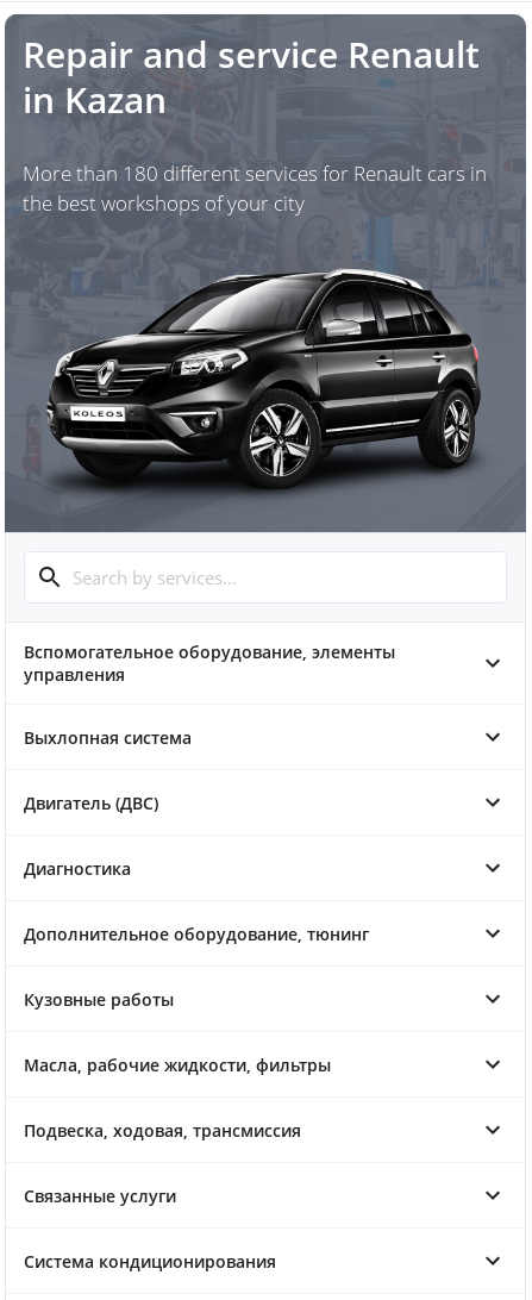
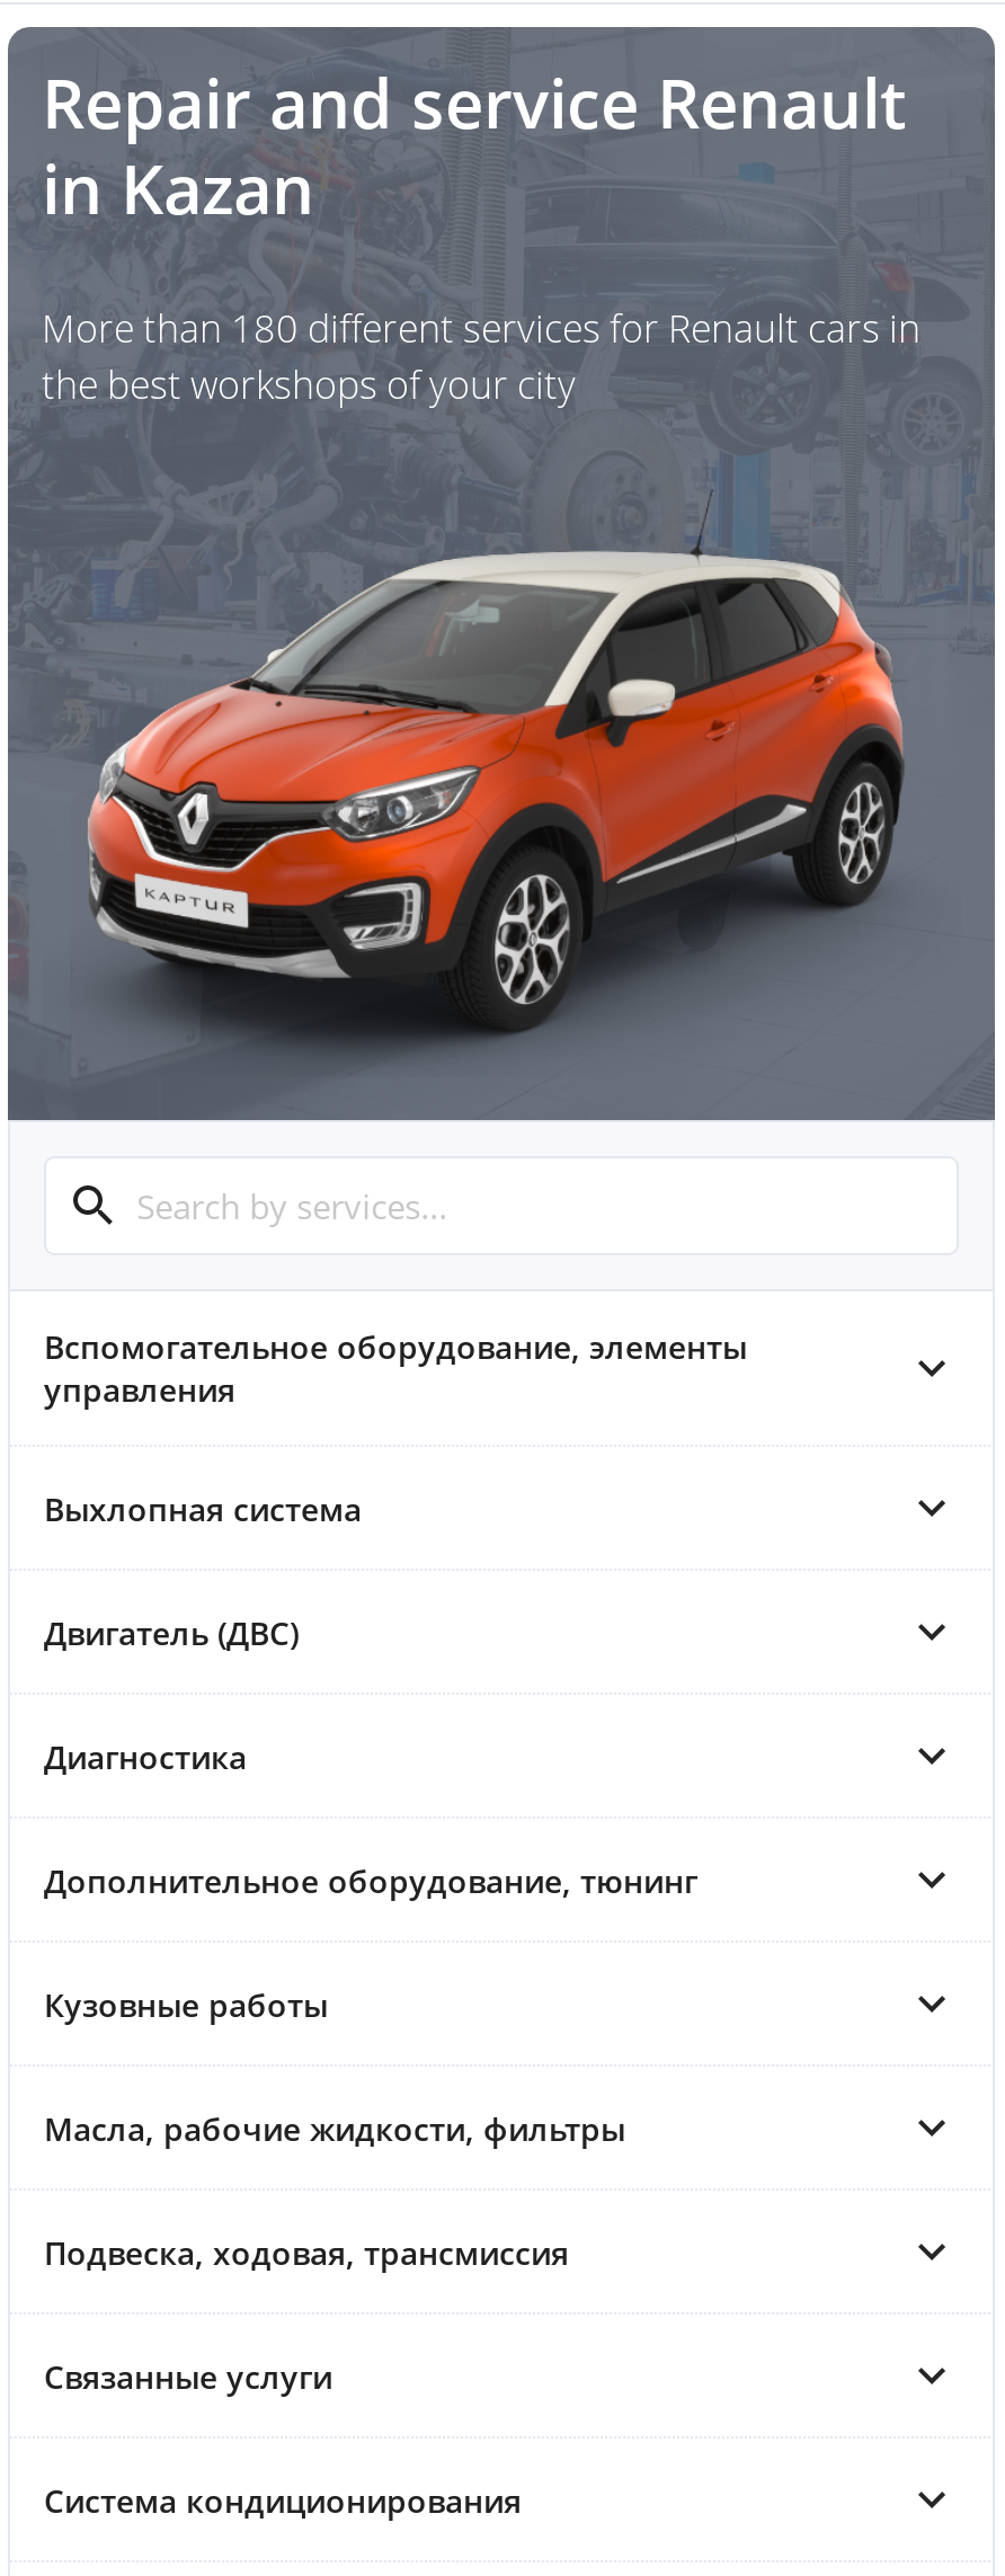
- [image]
+ [image]
